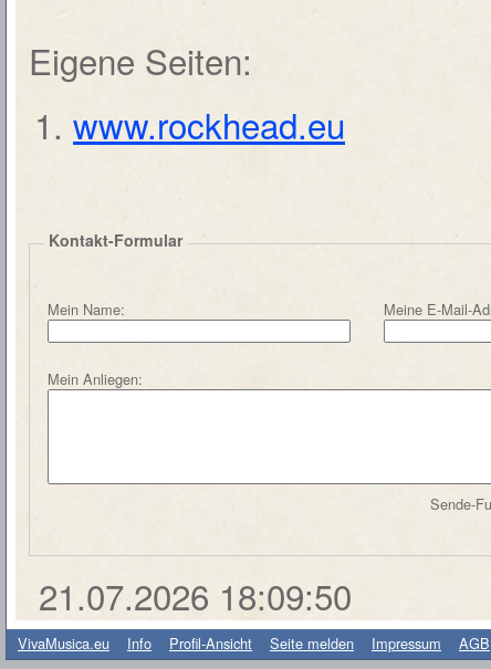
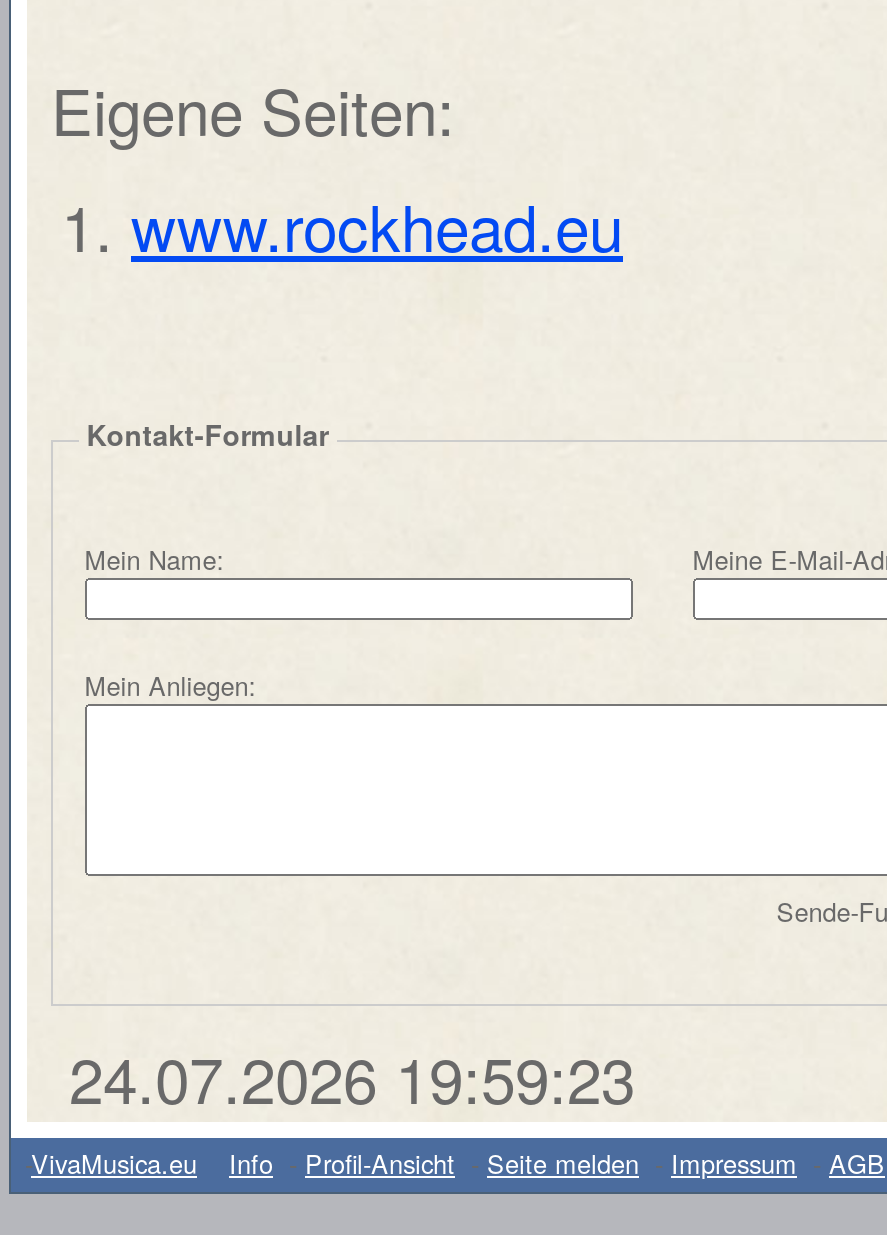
- 21.07.2026 18:09:50
+ 24.07.2026 19:59:23
